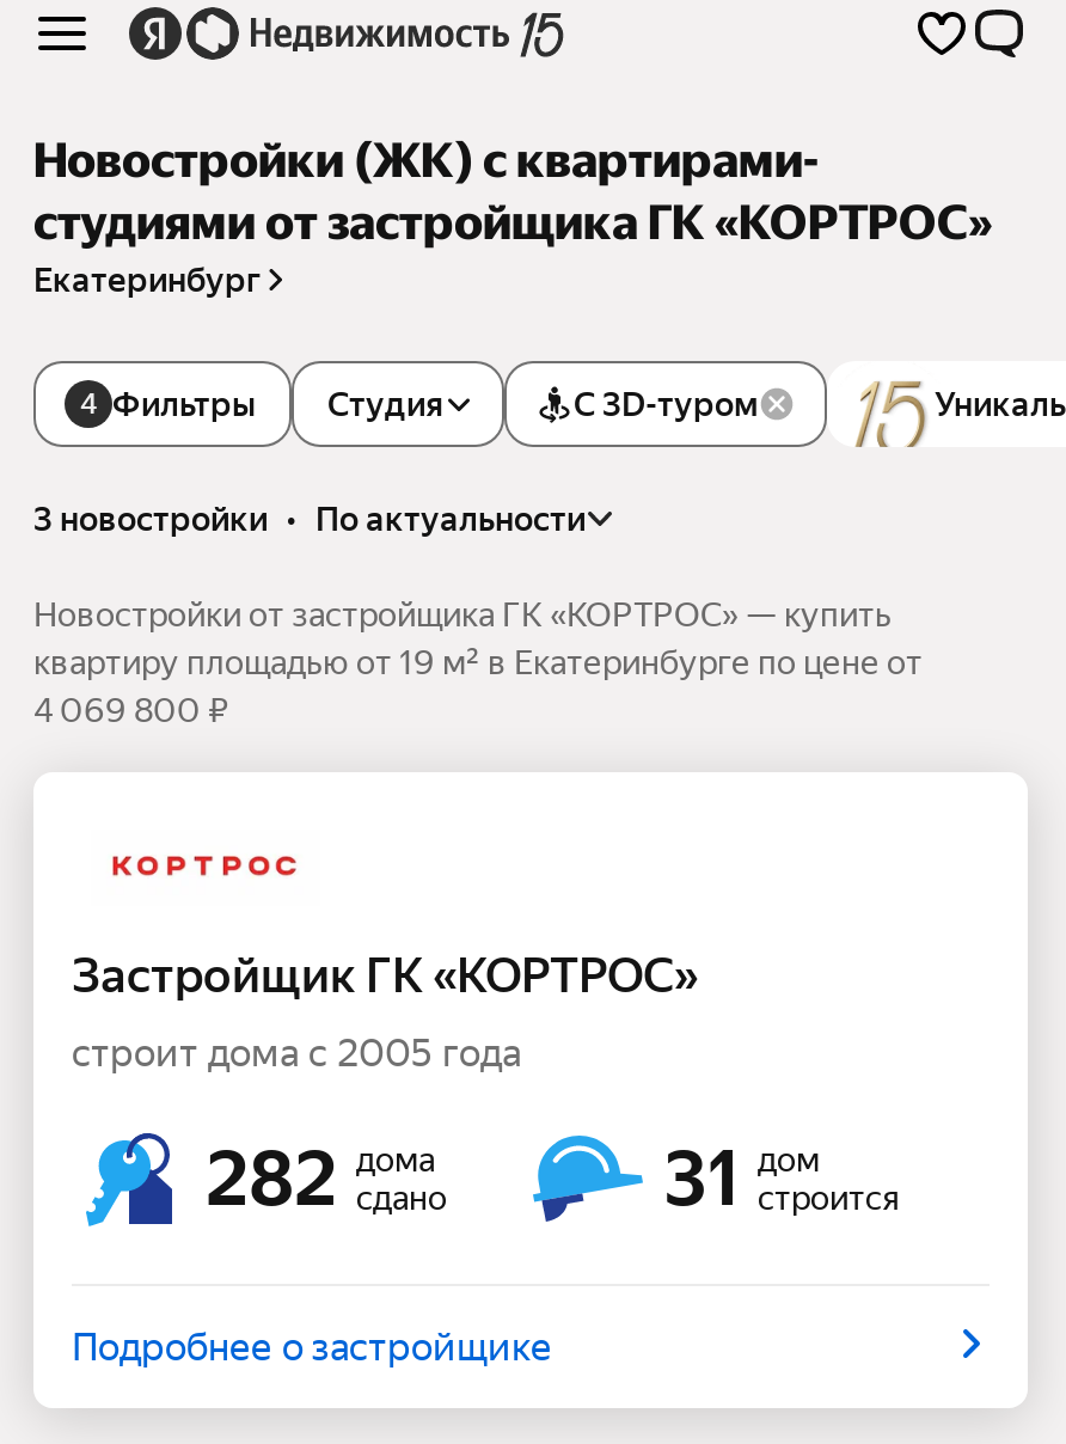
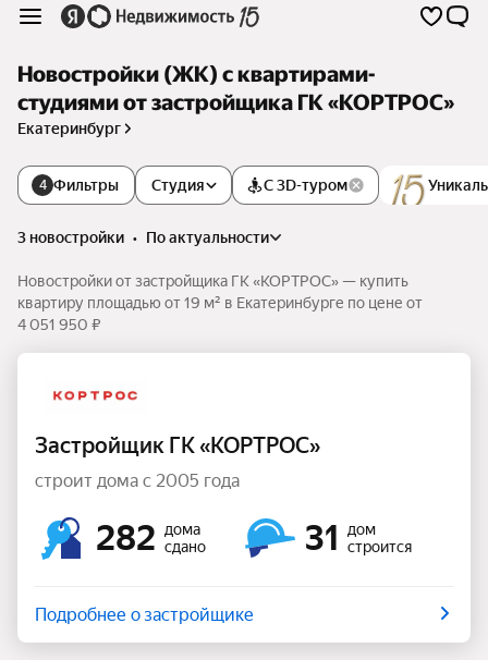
- 4 069 800 ₽
+ 4 051 950 ₽
